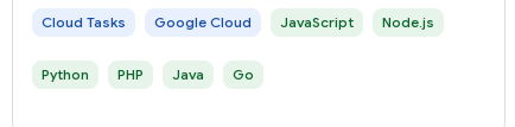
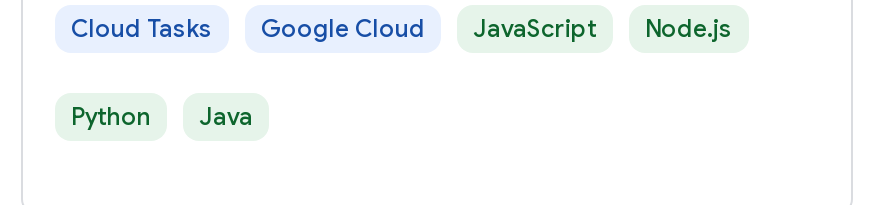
- PHP

- Go
